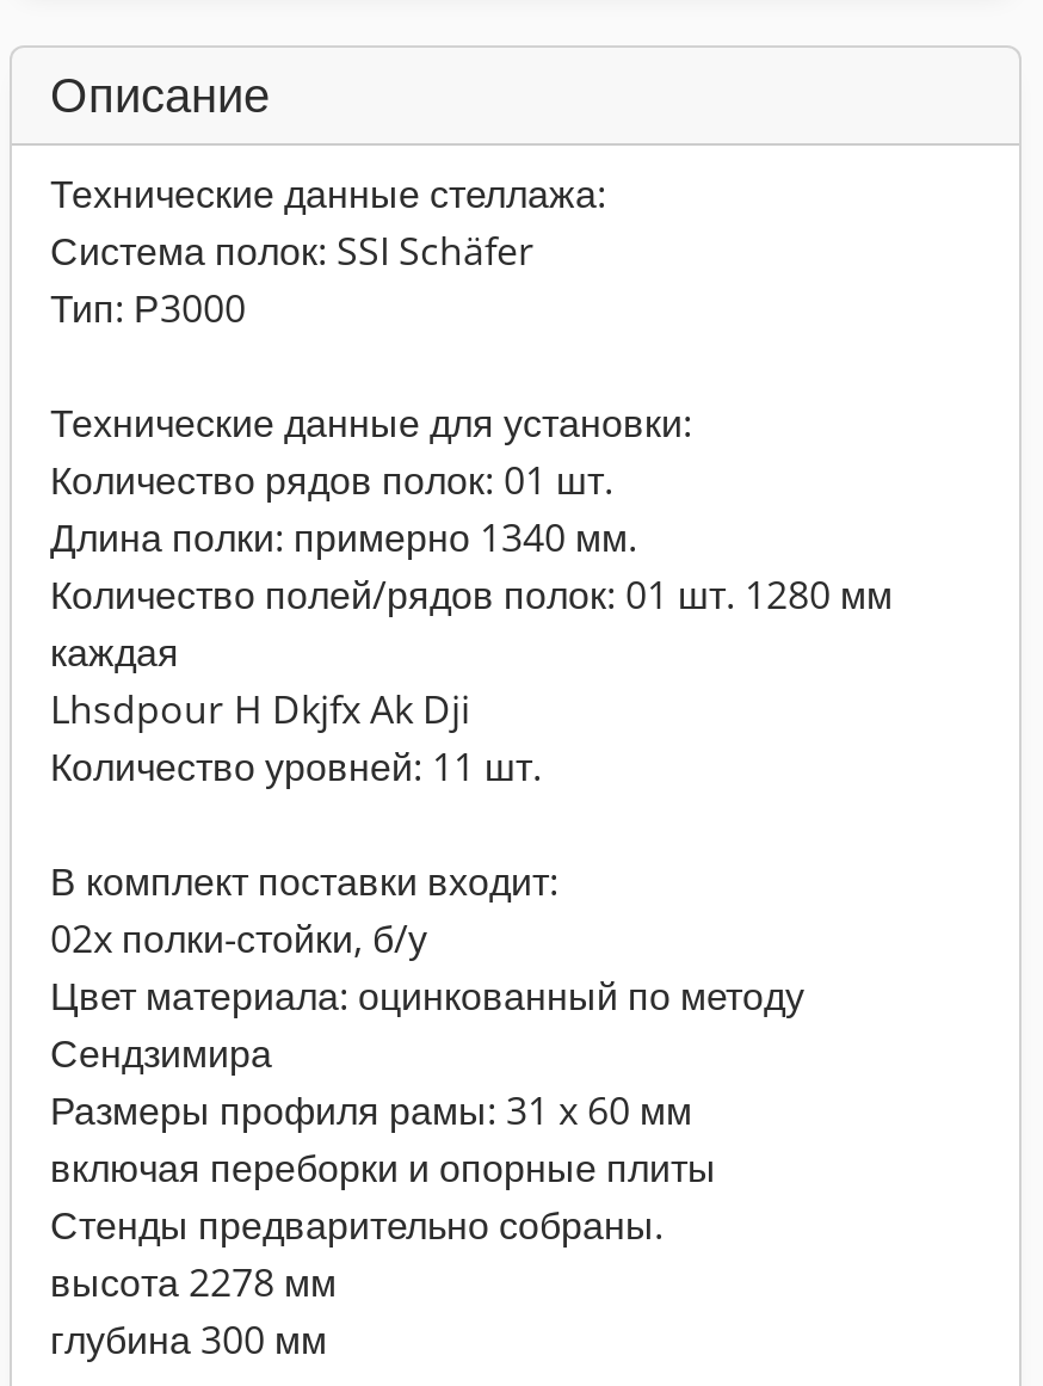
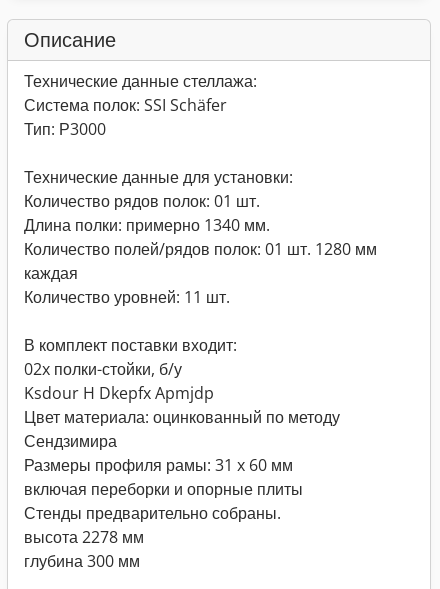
- Lhsdpour H Dkjfx Ak Dji

moved up: Количество уровней: 11 шт. | В комплект поставки входит: | 02x полки-стойки, б/у

+ Ksdour H Dkepfx Apmjdp
